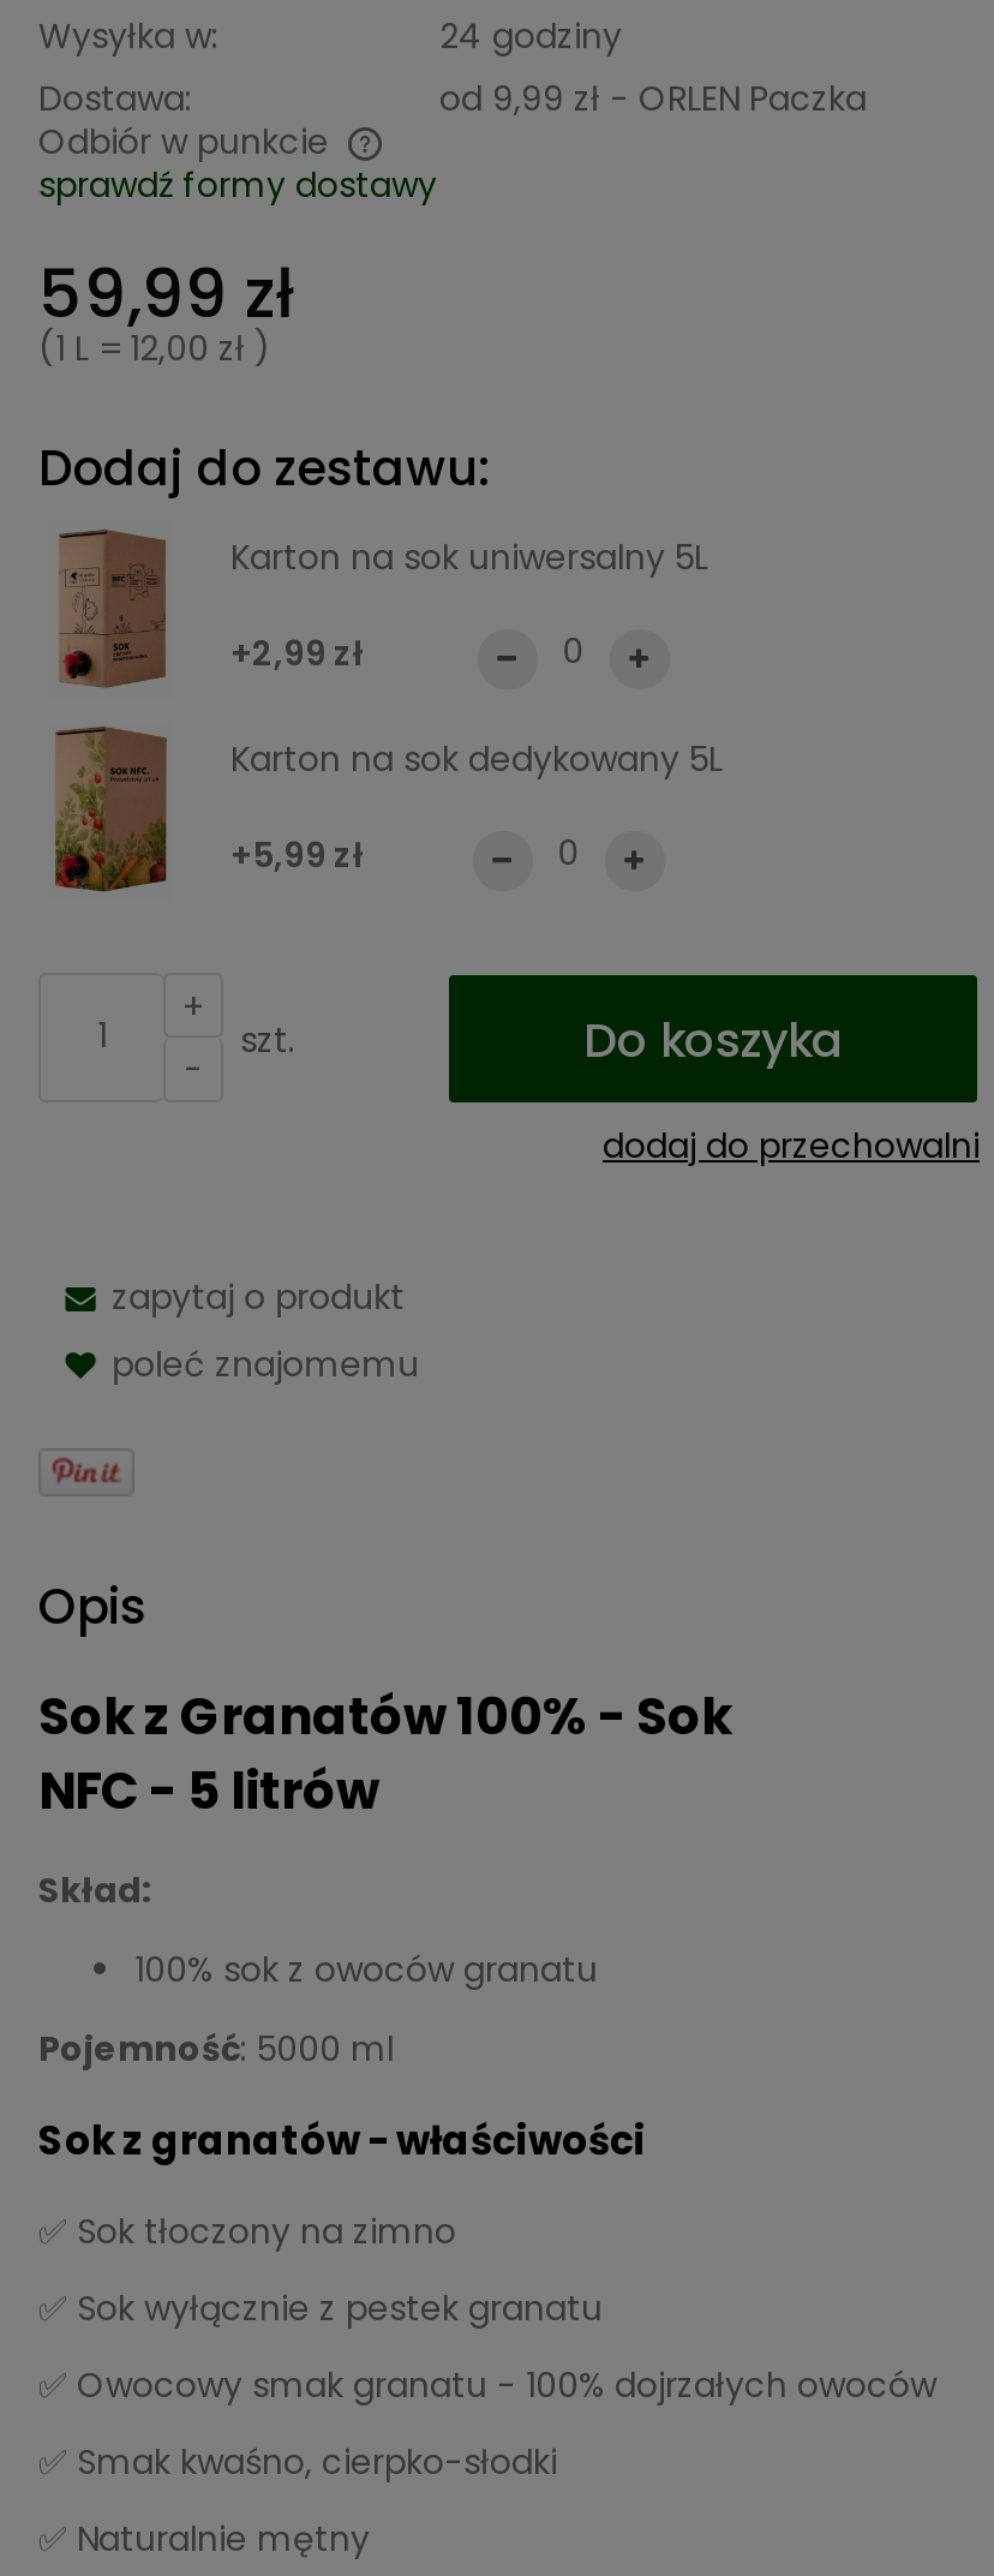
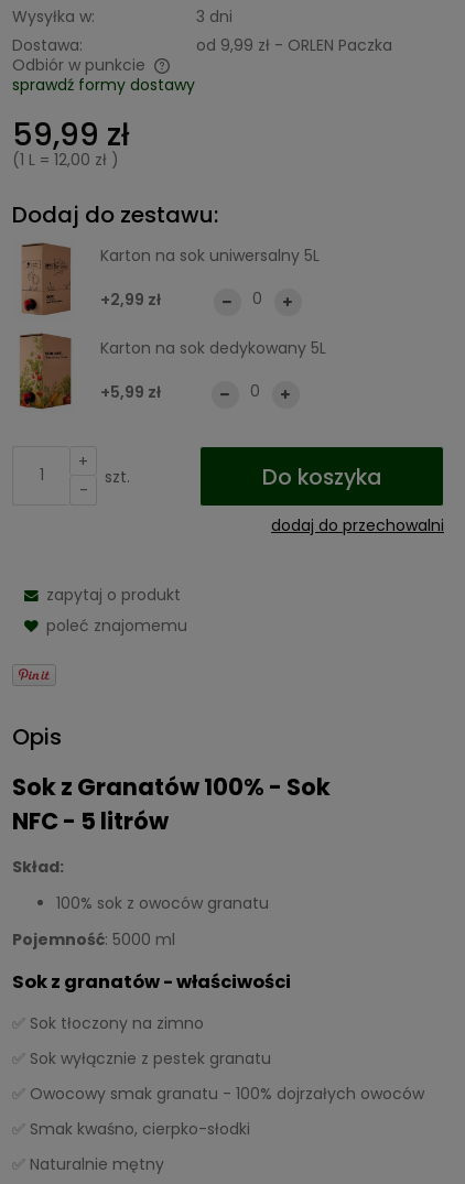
- 24 godziny
+ 3 dni
